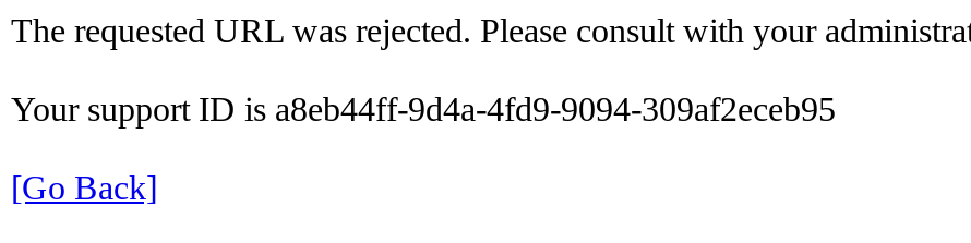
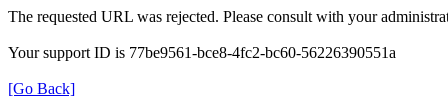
- Your support ID is a8eb44ff-9d4a-4fd9-9094-309af2eceb95
+ Your support ID is 77be9561-bce8-4fc2-bc60-56226390551a
